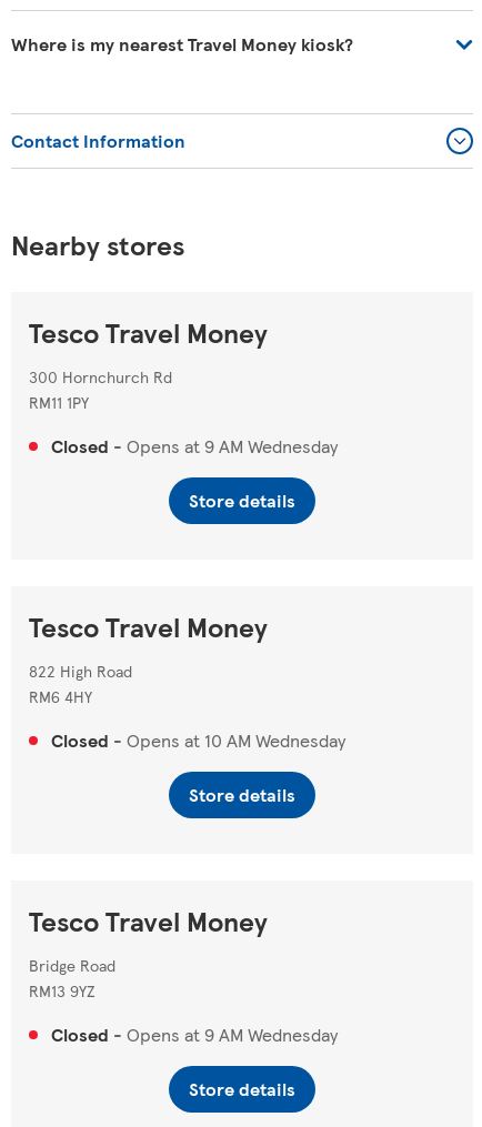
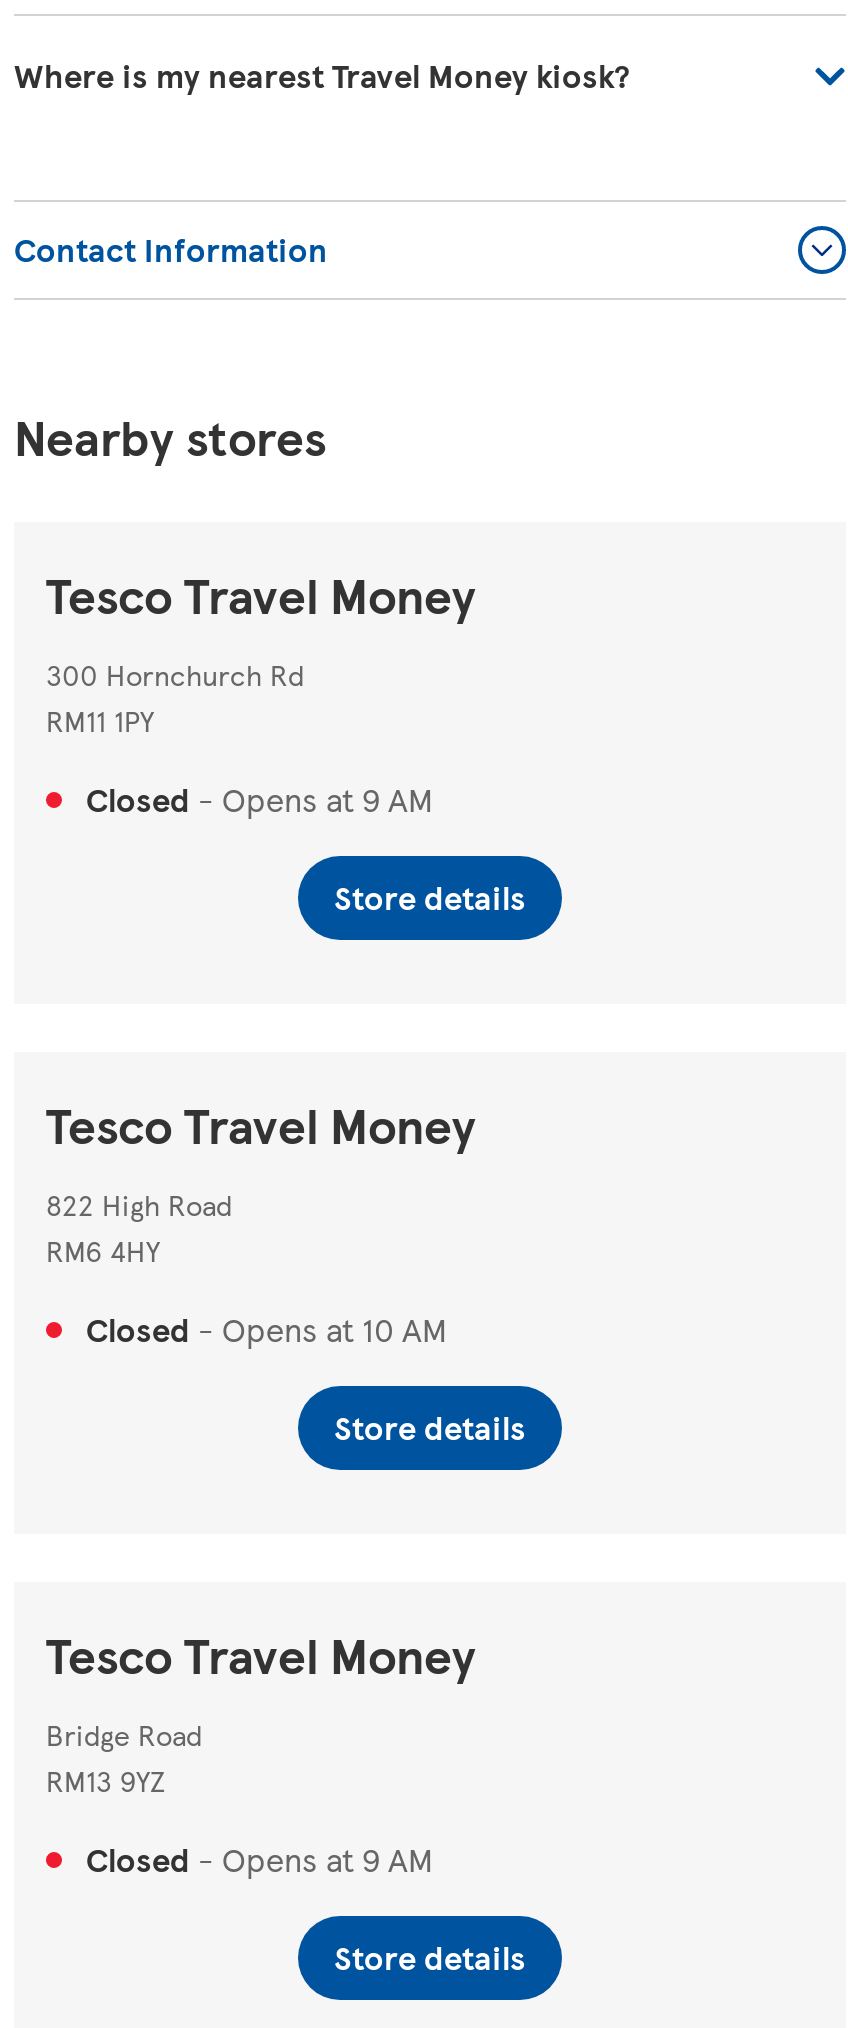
- Closed - Opens at 9 AM Wednesday
+ Closed - Opens at 9 AM

- Closed - Opens at 10 AM Wednesday
+ Closed - Opens at 10 AM

- Closed - Opens at 9 AM Wednesday
+ Closed - Opens at 9 AM
